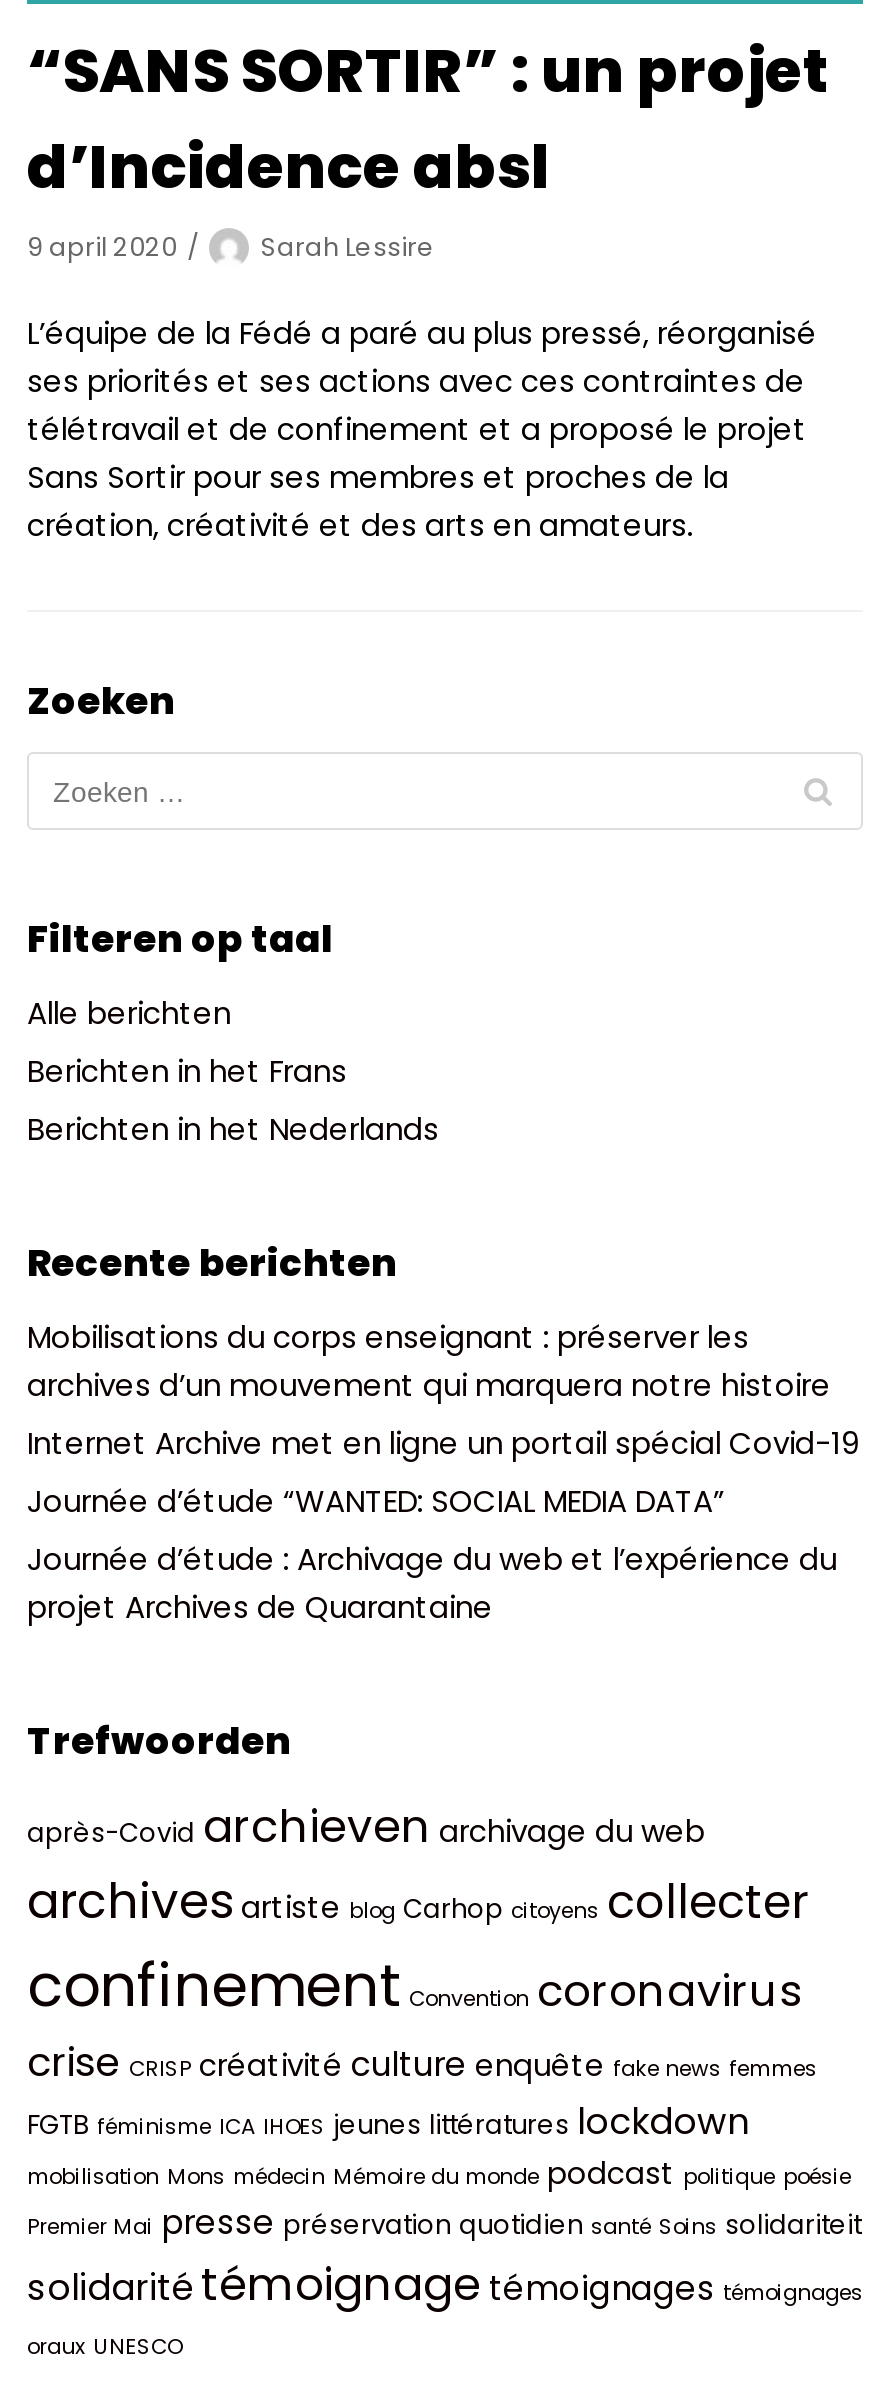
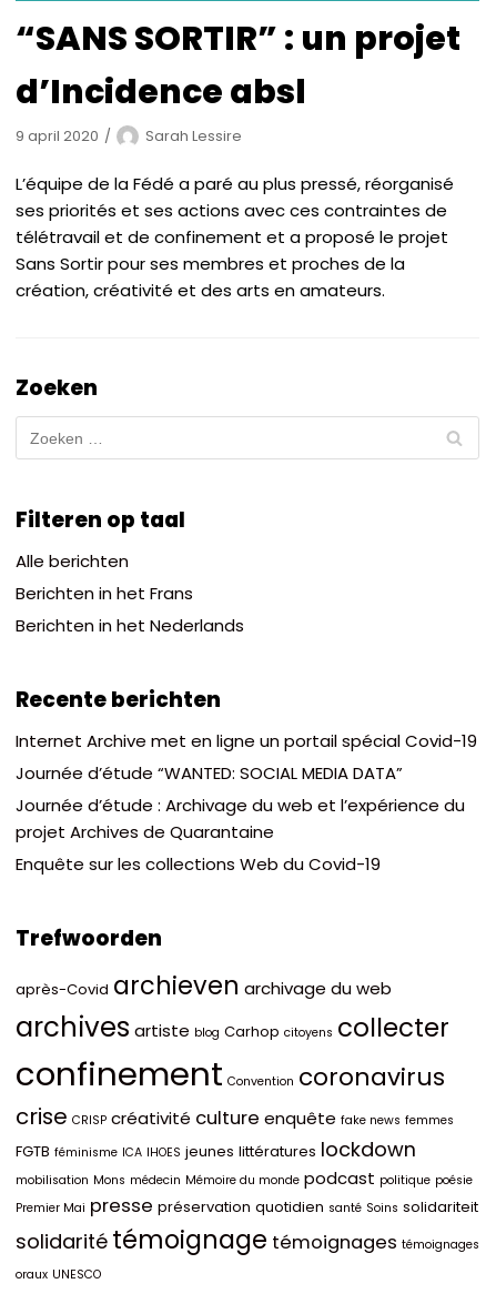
- Mobilisations du corps enseignant : préserver les
- archives d’un mouvement qui marquera notre histoire

moved up: Internet Archive met en ligne un portail spécial Covid-19 | Journée d’étude “WANTED: SOCIAL MEDIA DATA” | Journée d’étude : Archivage du web et l’expérience du | projet Archives de Quarantaine

+ Enquête sur les collections Web du Covid-19
